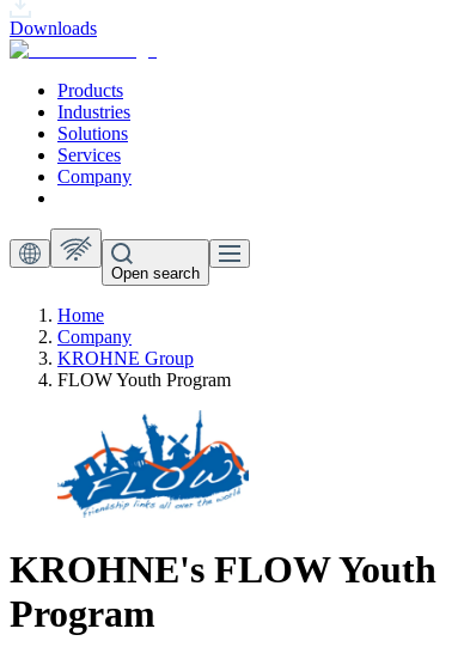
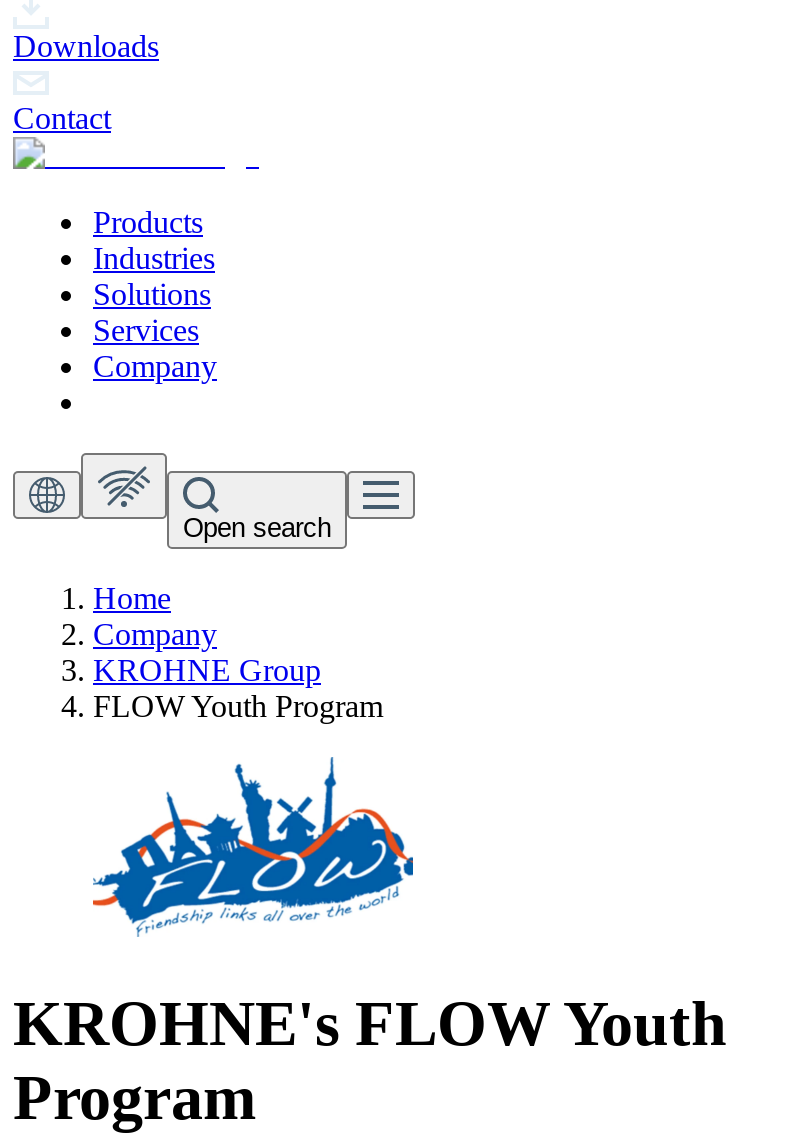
+ Contact
